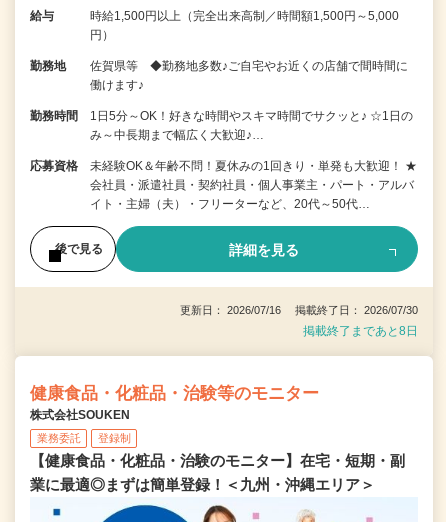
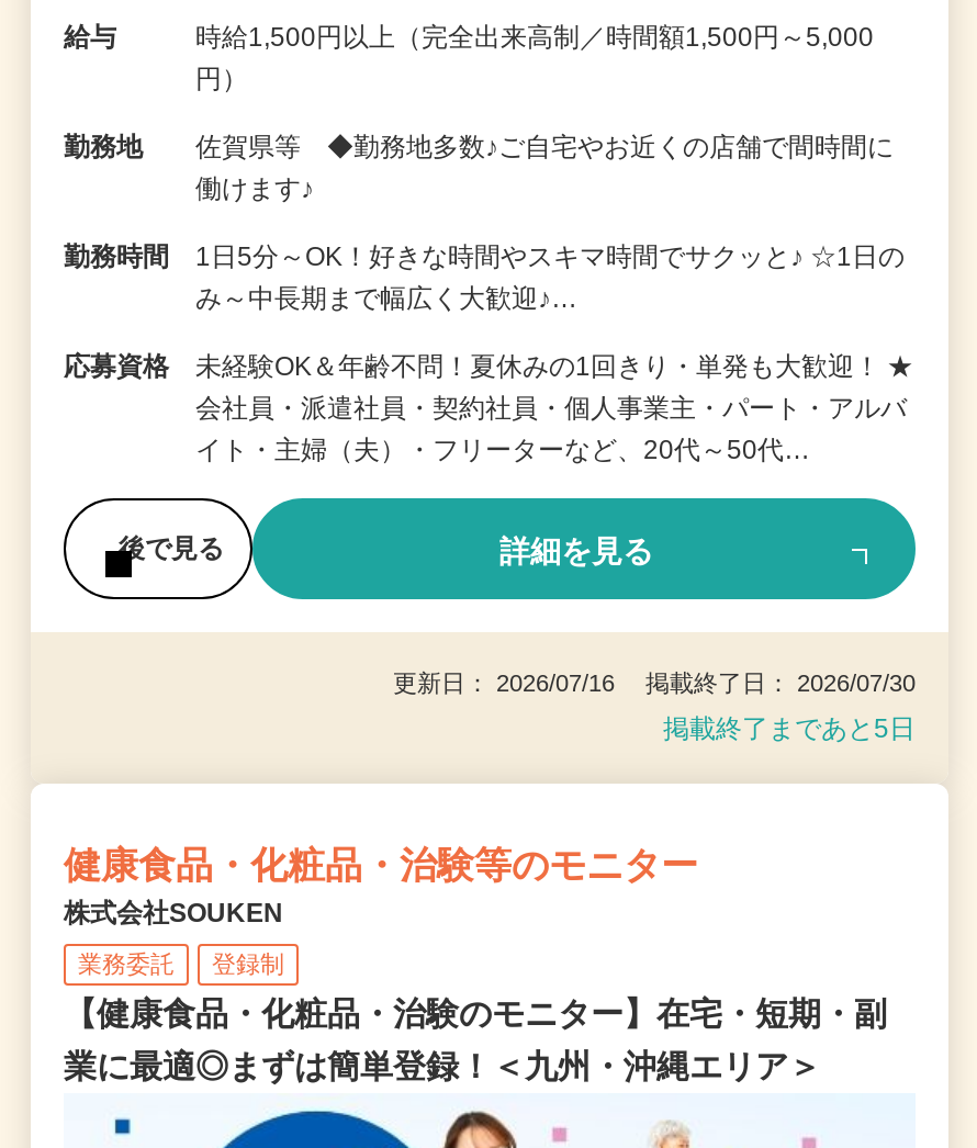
- 掲載終了まであと8日
+ 掲載終了まであと5日
